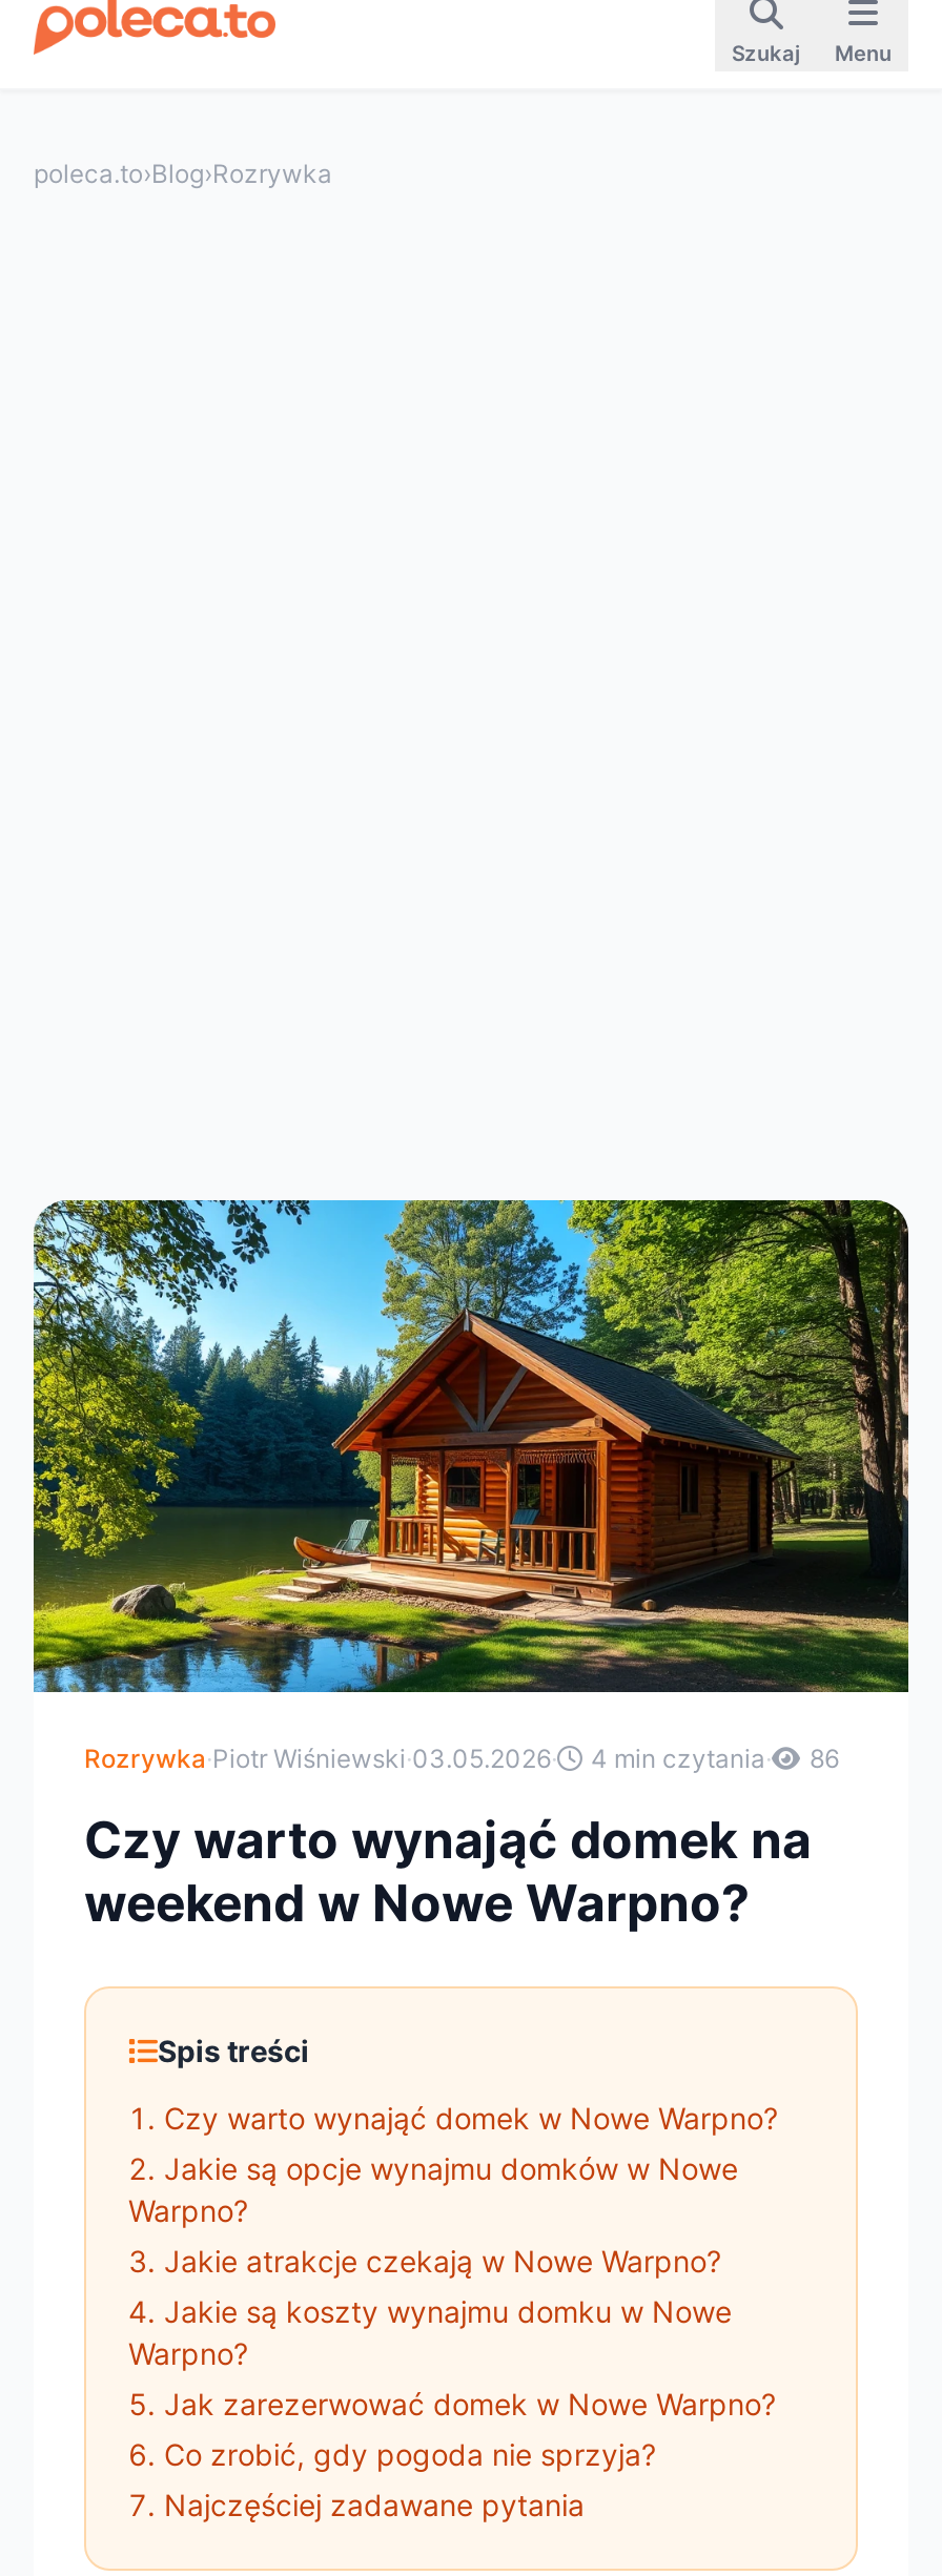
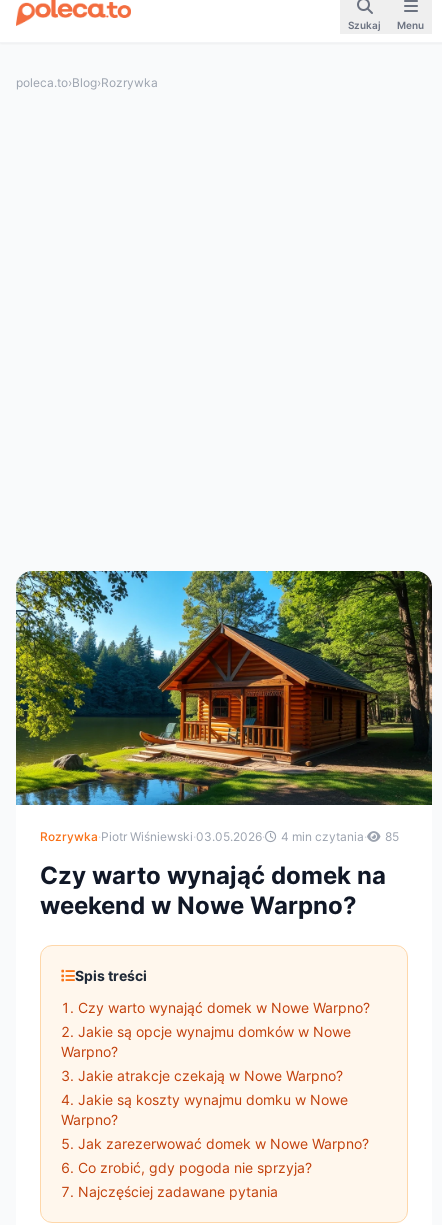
- Rozrywka·Piotr Wiśniewski·03.05.2026· 4 min czytania· 86
+ Rozrywka·Piotr Wiśniewski·03.05.2026· 4 min czytania· 85
